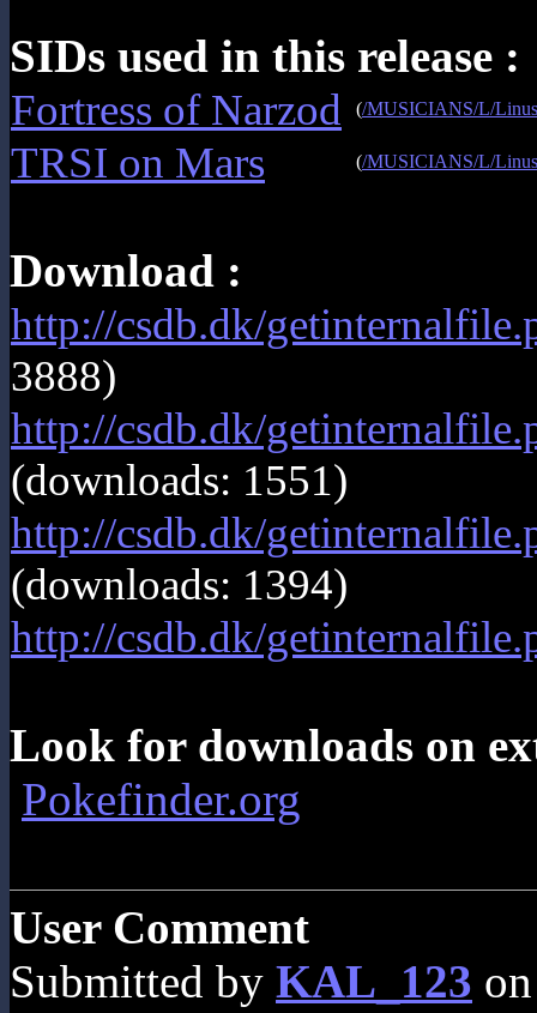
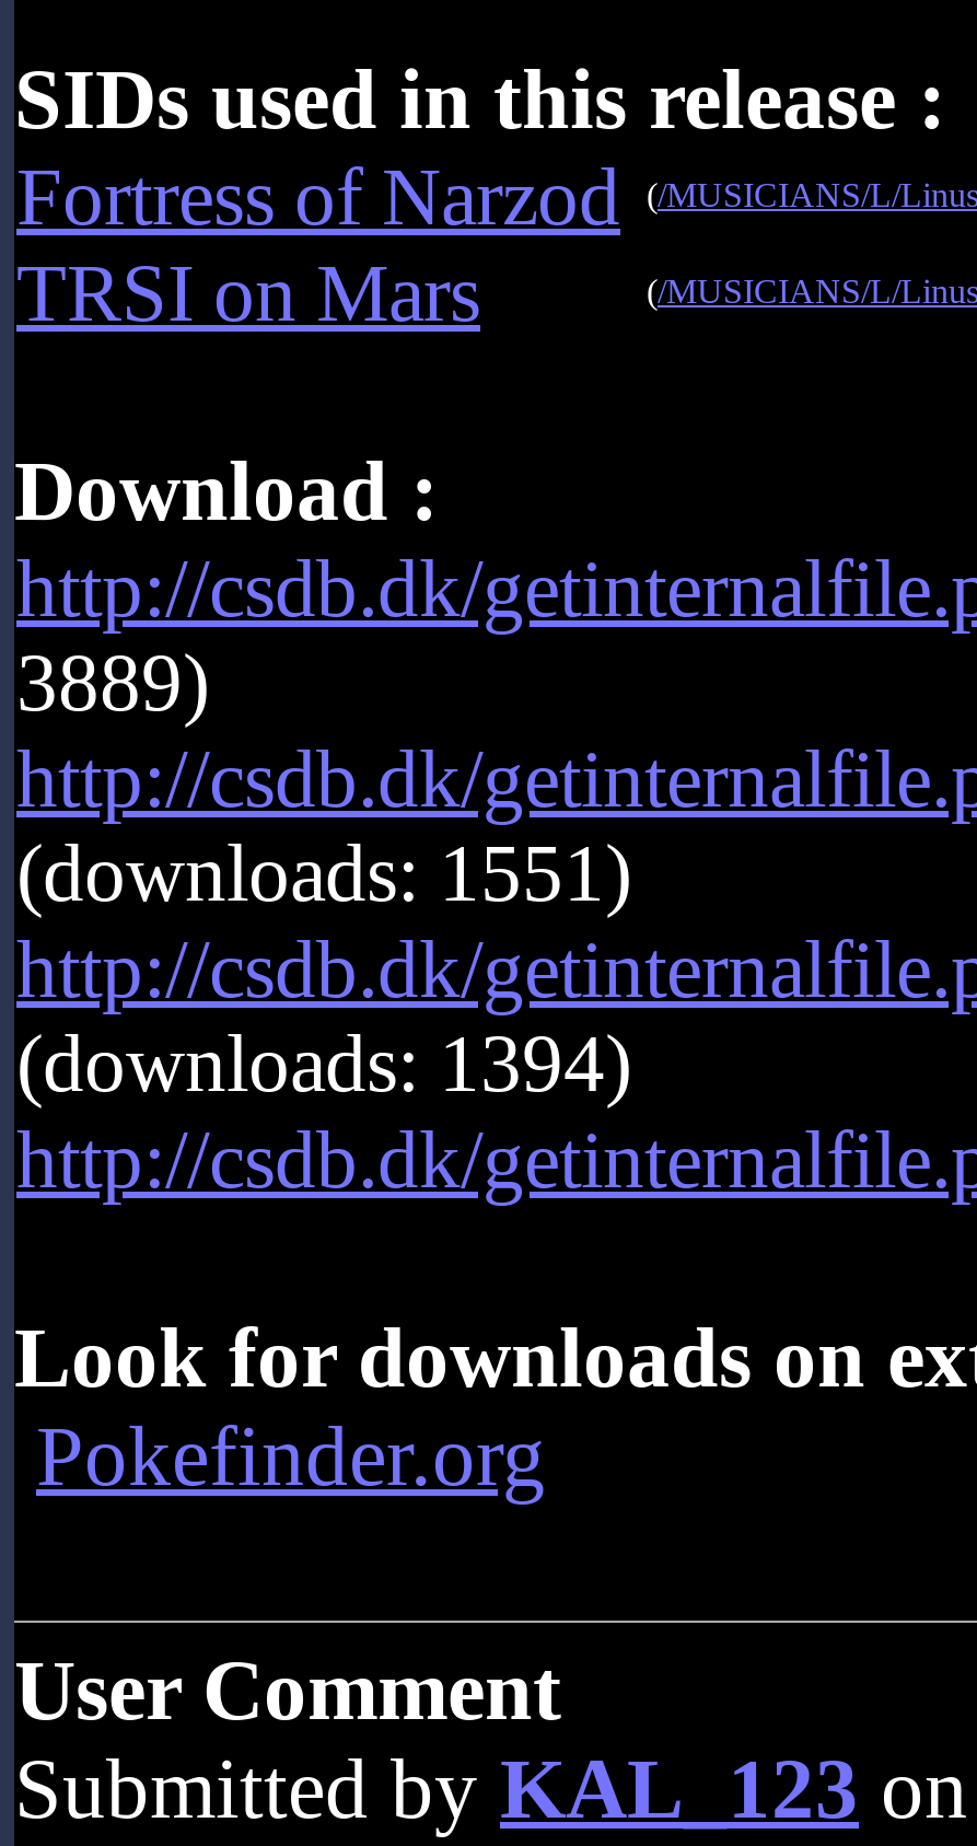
- 3888)
+ 3889)
